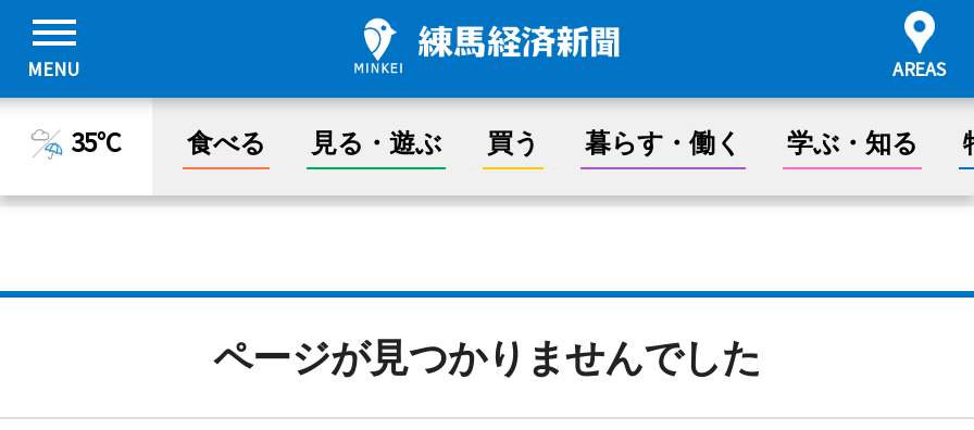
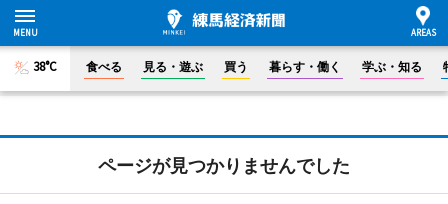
- 35°C
+ 38°C
